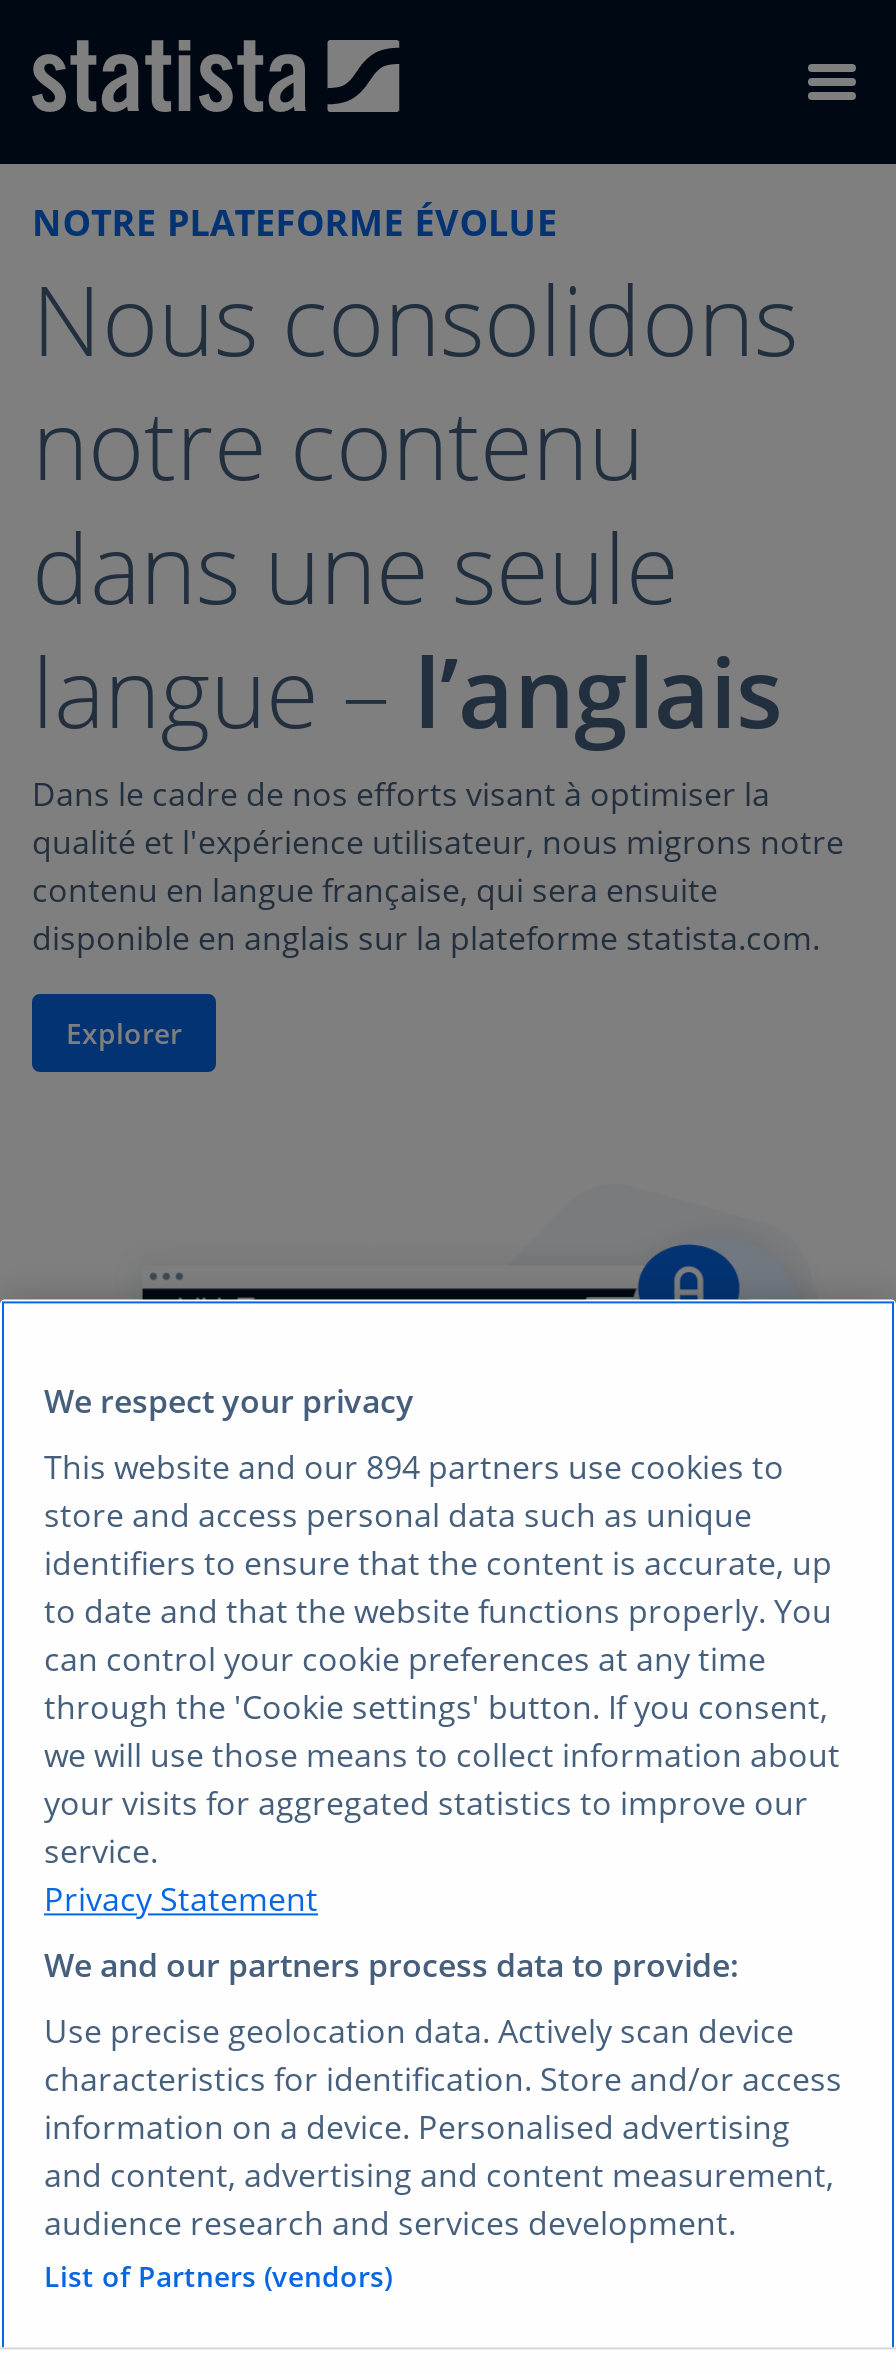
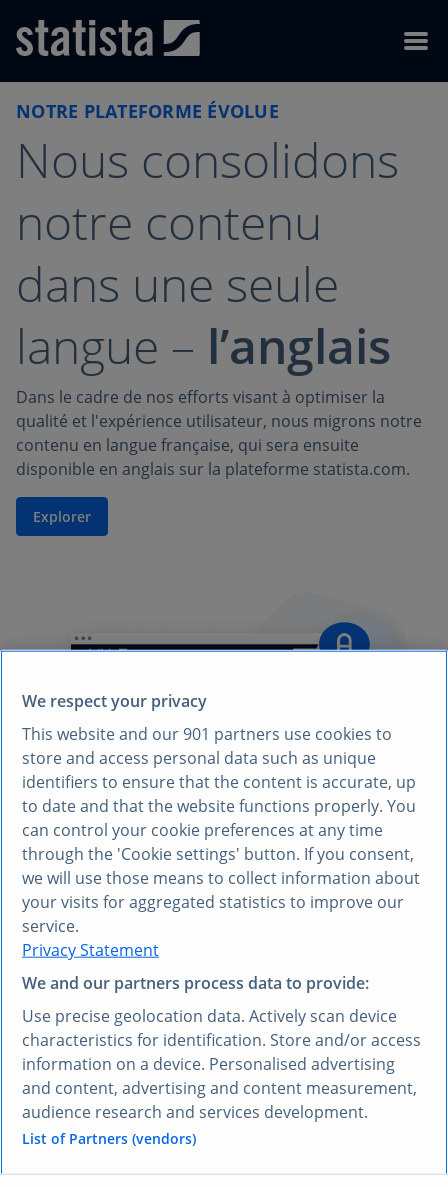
- This website and our 894 partners use cookies to
+ This website and our 901 partners use cookies to
